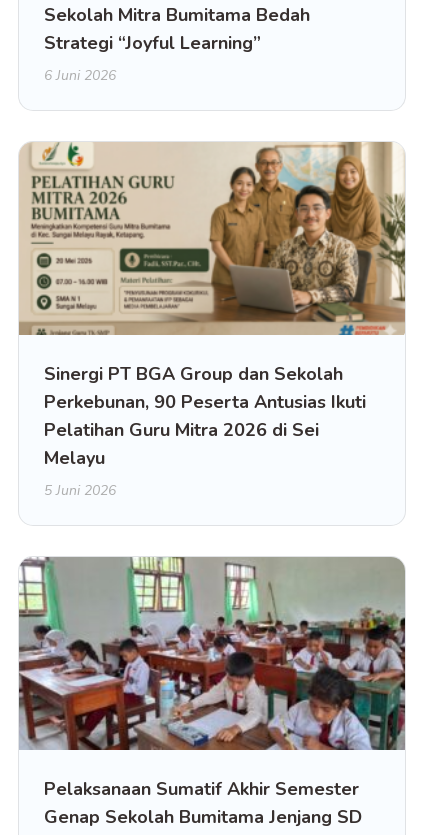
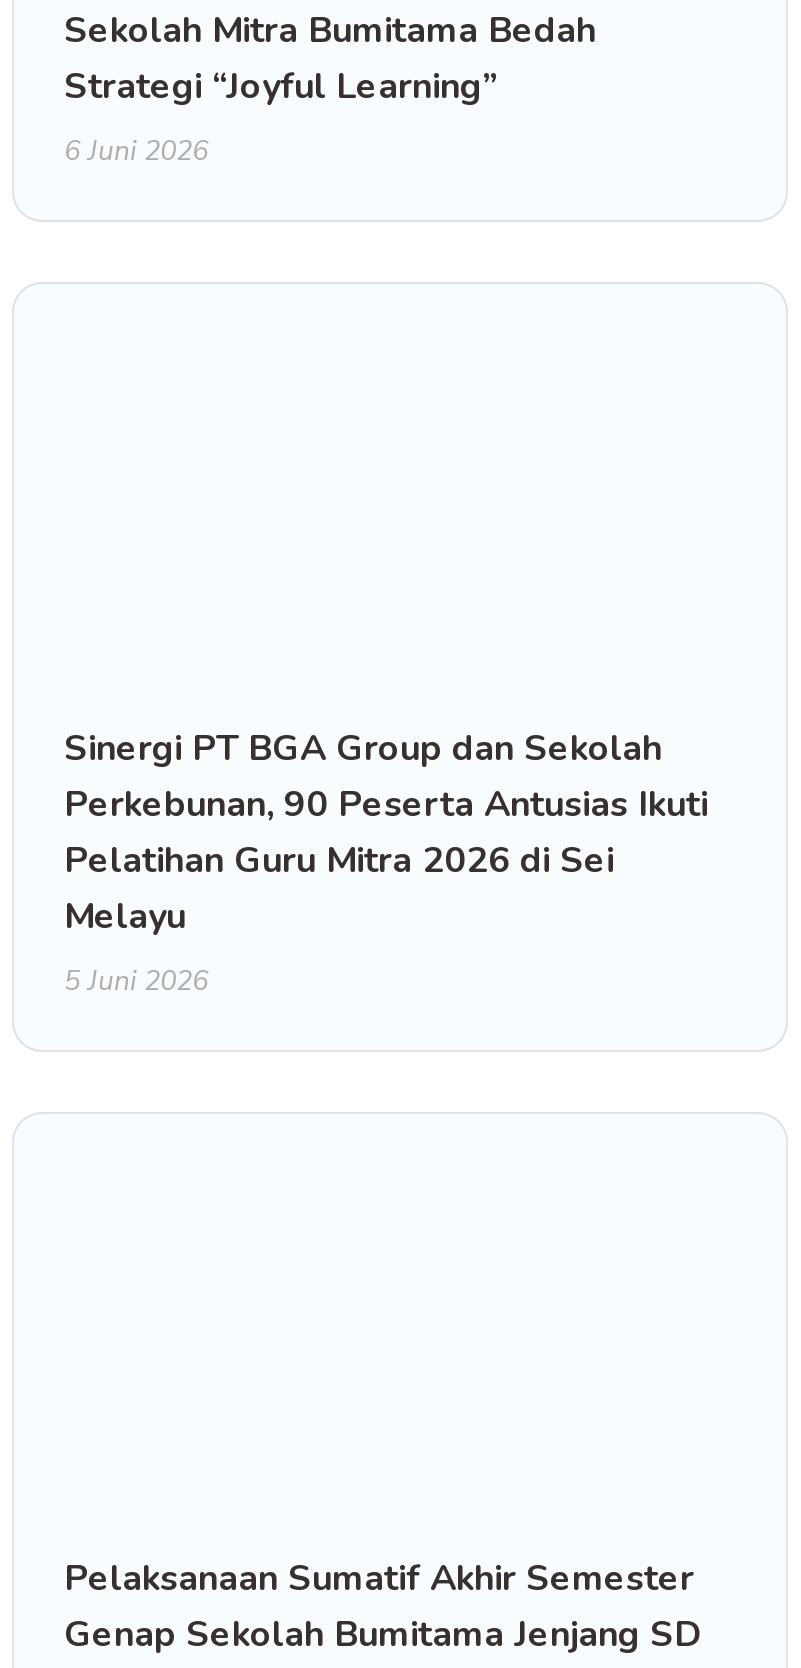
- [image]

- [image]
